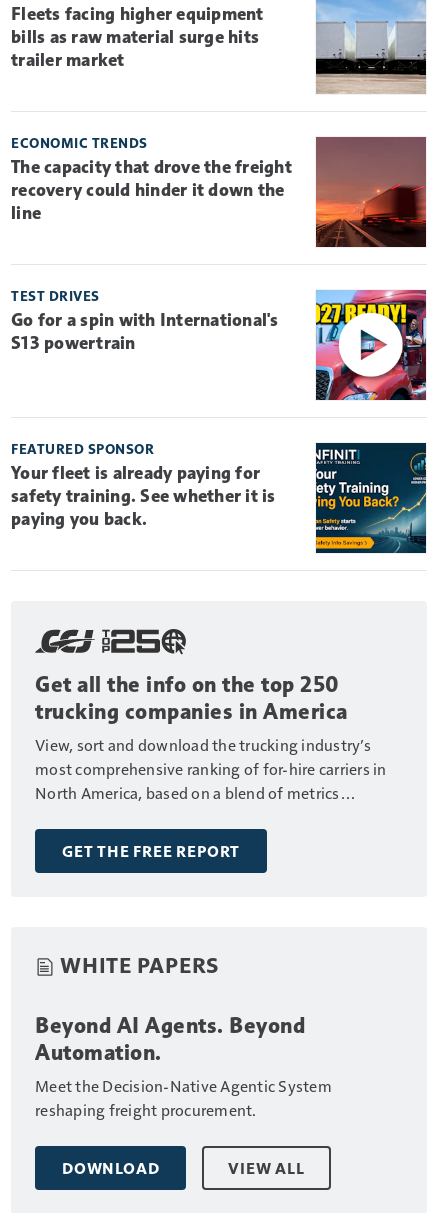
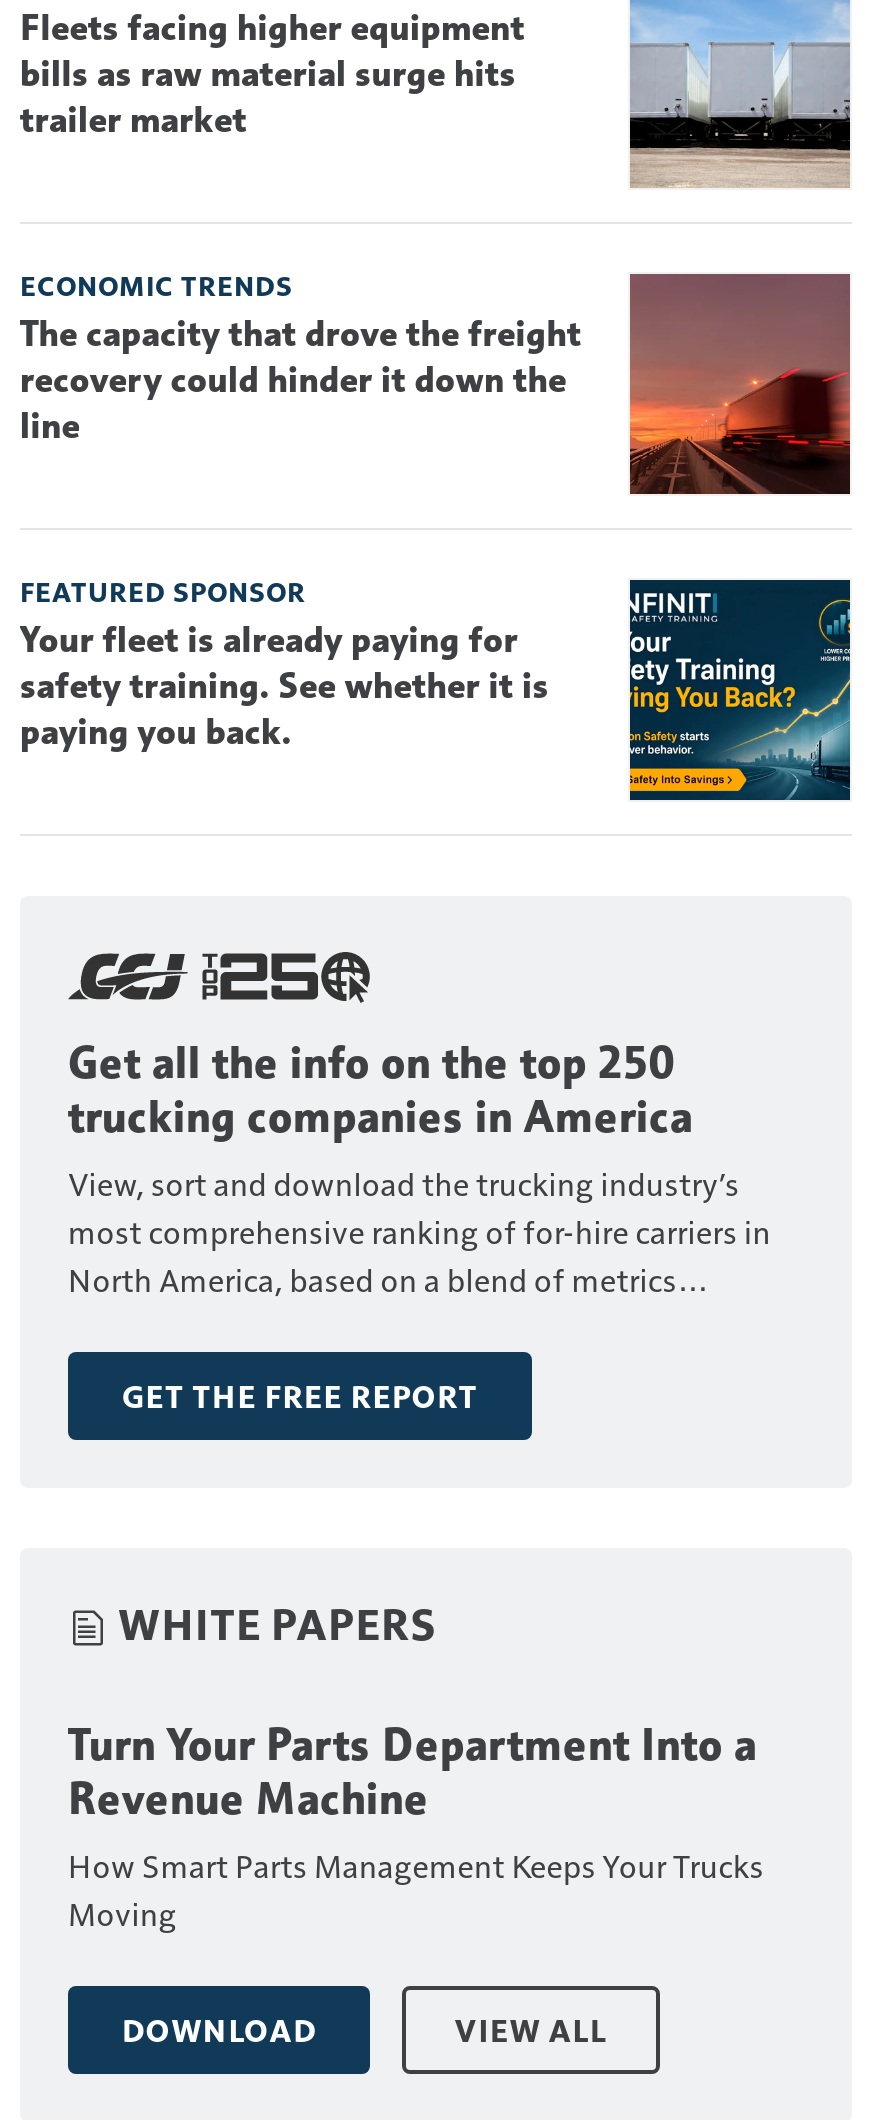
- [image]
- TEST DRIVES
- Go for a spin with International's
- S13 powertrain

- Beyond AI Agents. Beyond
- Automation.
- Meet the Decision-Native Agentic System
- reshaping freight procurement.
+ Turn Your Parts Department Into a
+ Revenue Machine
+ How Smart Parts Management Keeps Your Trucks
+ Moving
